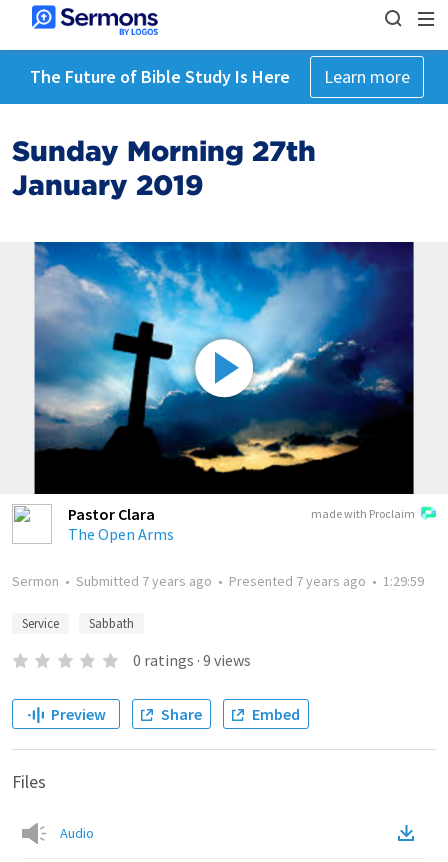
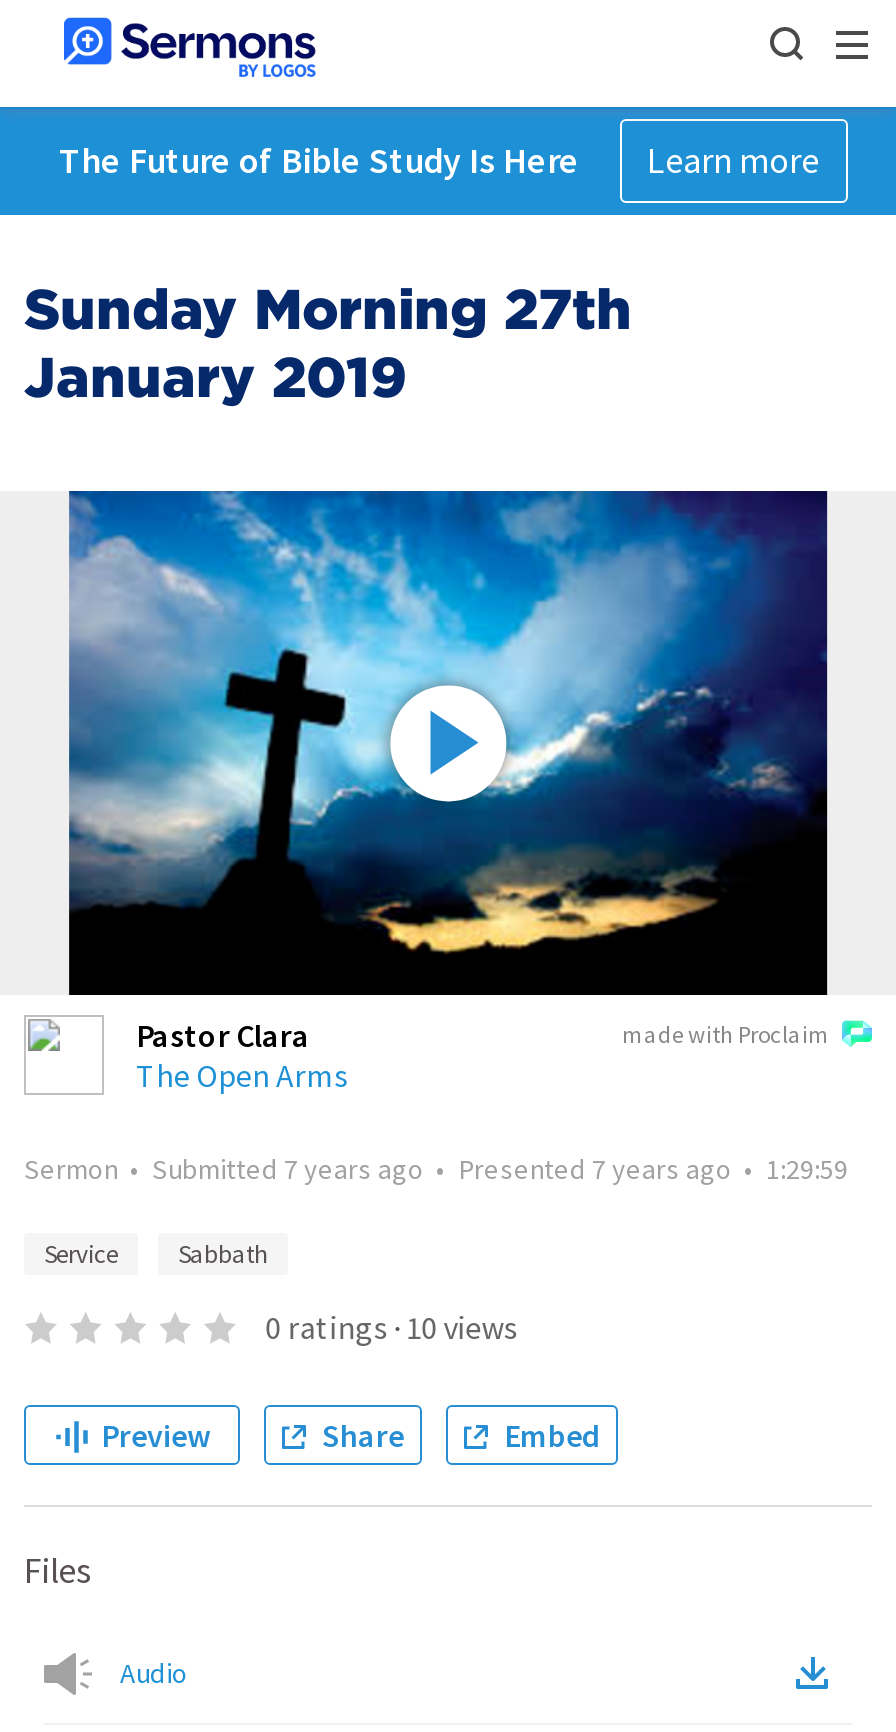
- 0 ratings · 9 views
+ 0 ratings · 10 views
